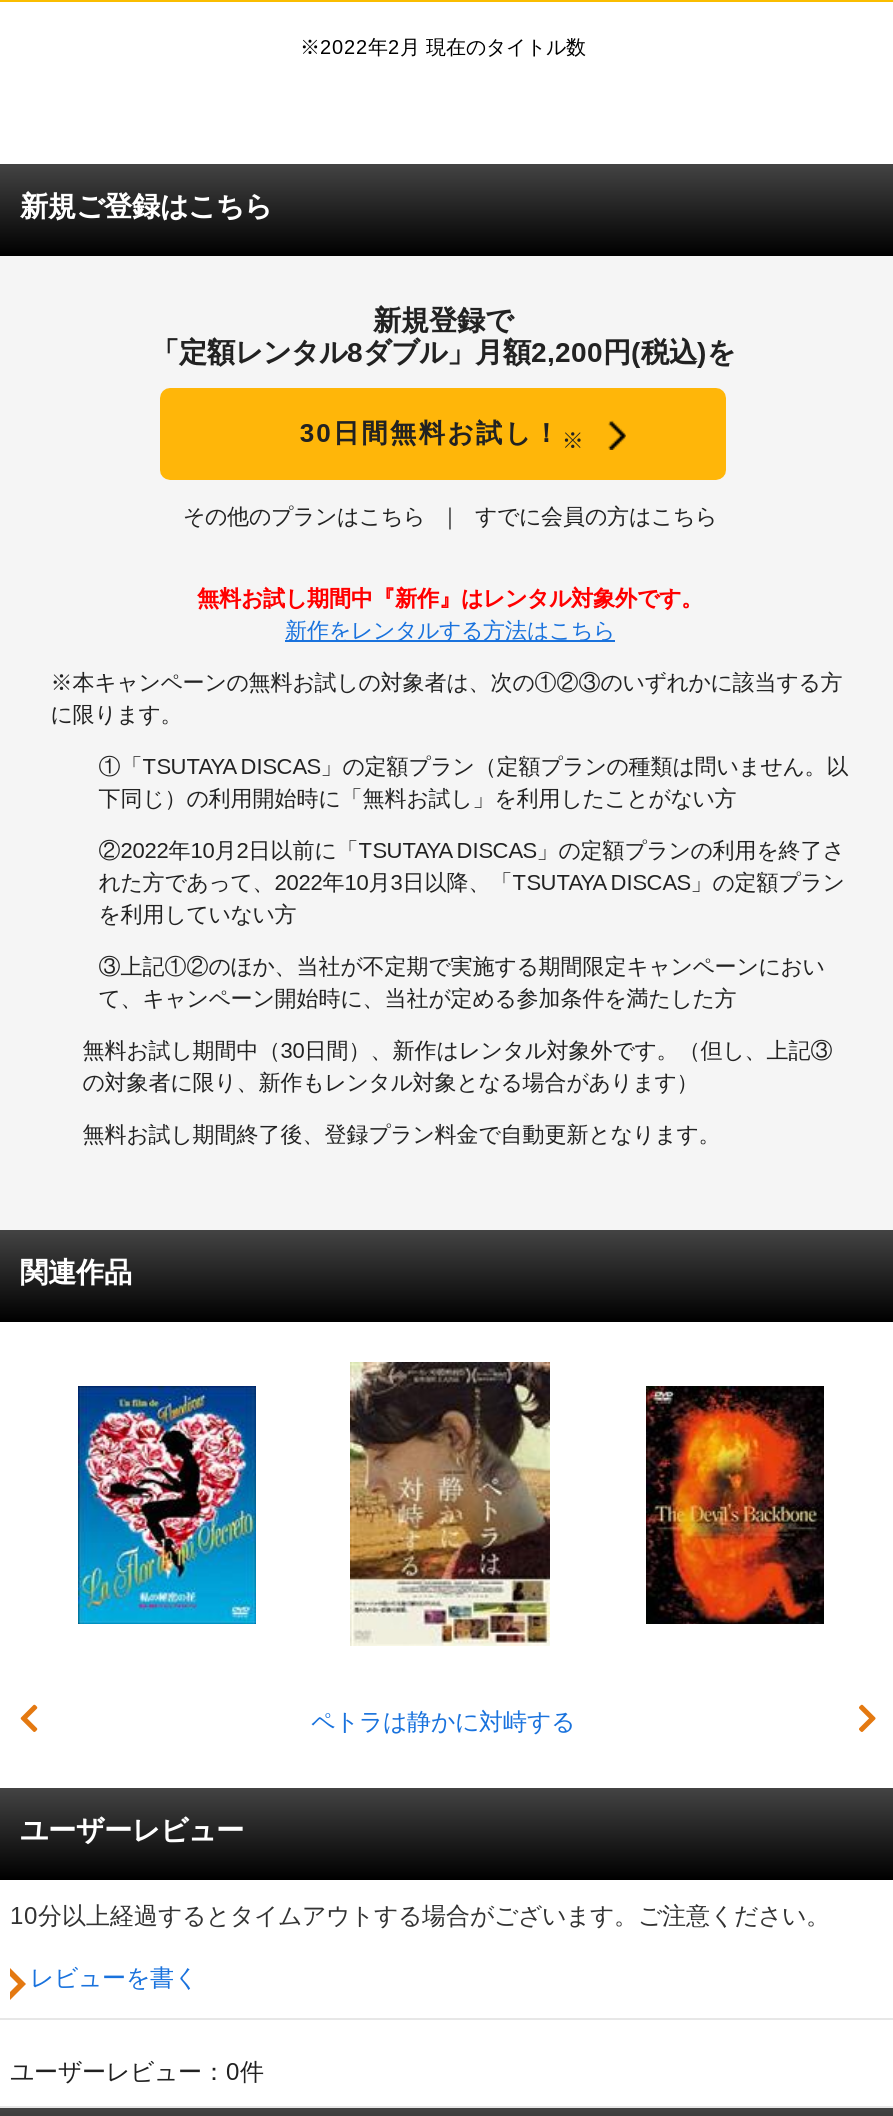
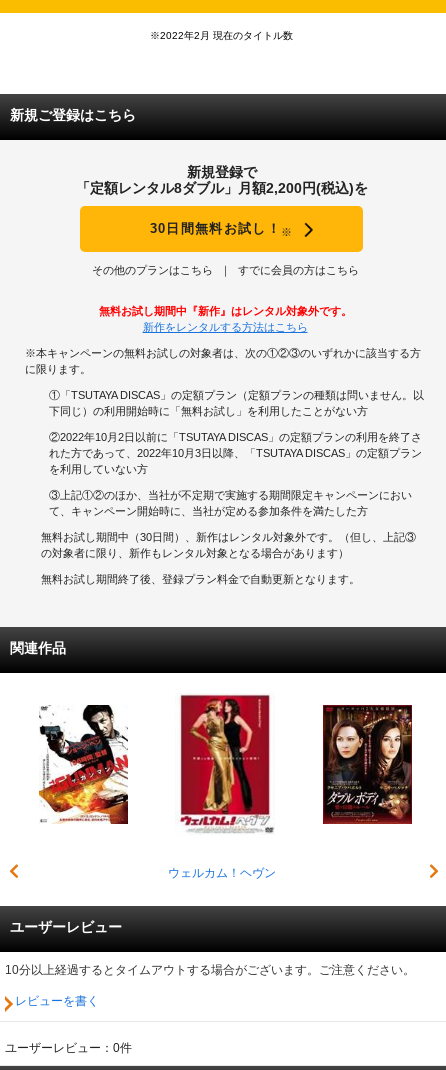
- [image]
- ペトラは静かに対峙する
+ [image]
+ ウェルカム！ヘヴン

- [image]
+ [image]

- [image]
+ [image]
